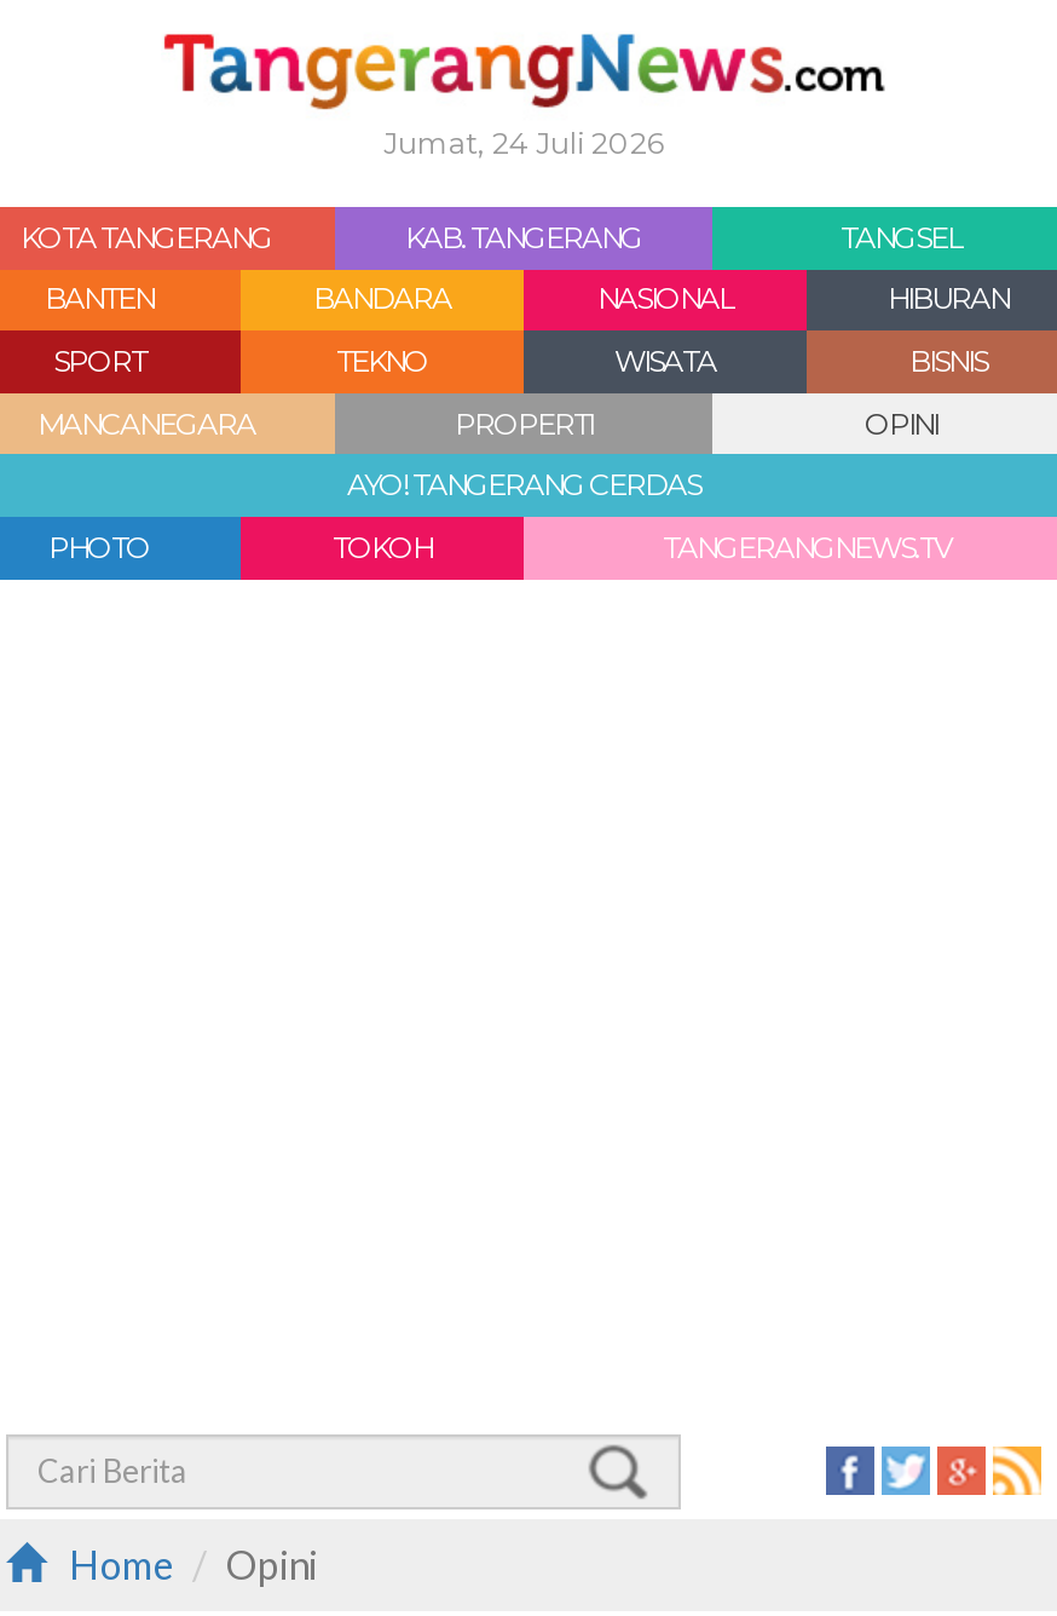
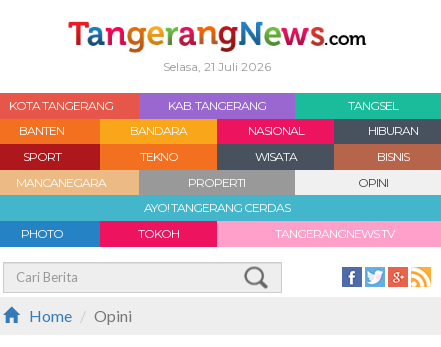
- Jumat, 24 Juli 2026
+ Selasa, 21 Juli 2026
